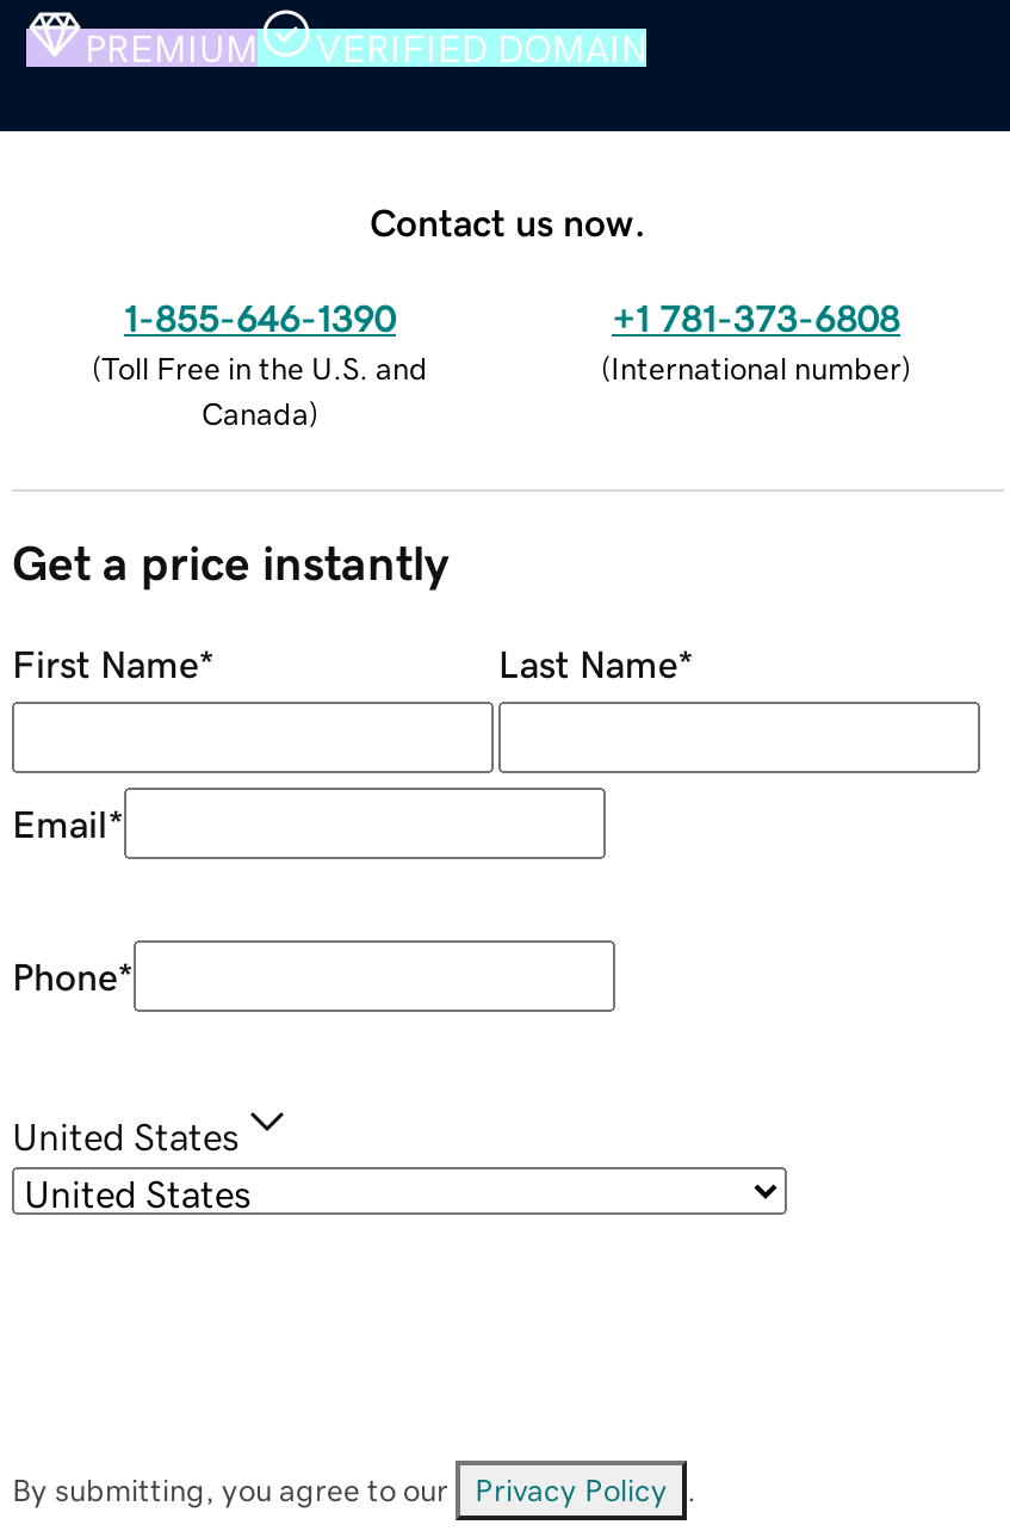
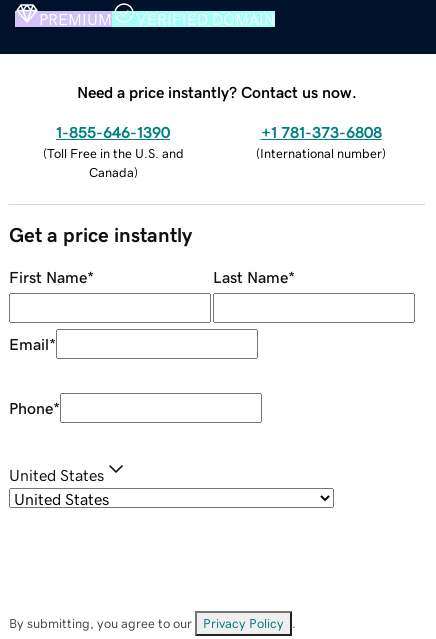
- Contact us now.
+ Need a price instantly? Contact us now.
